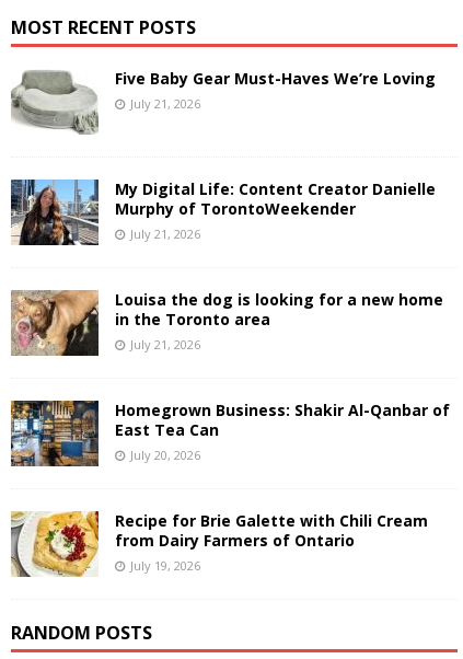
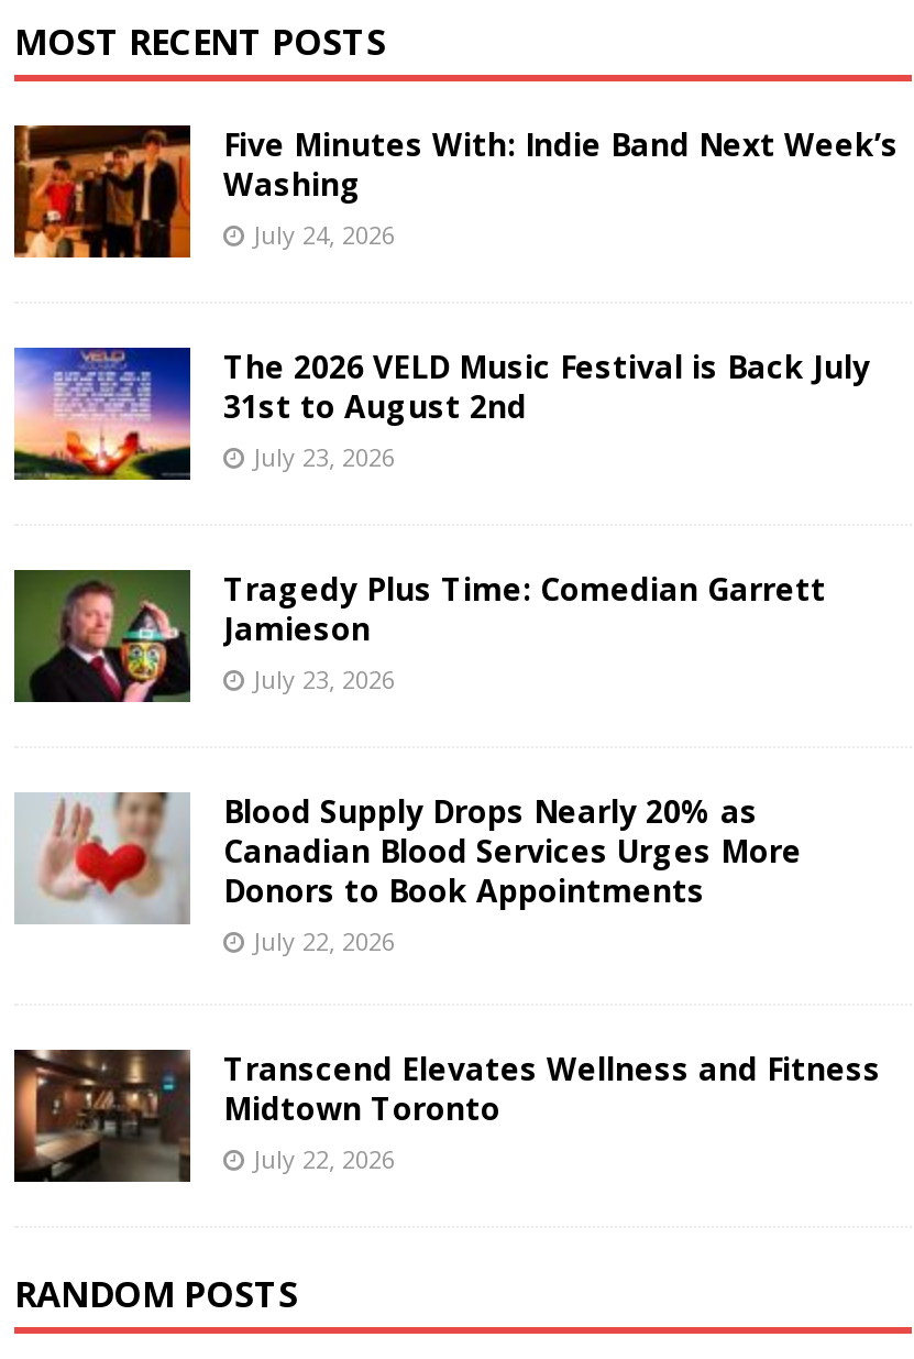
- [image]
- Five Baby Gear Must-Haves We’re Loving
- July 21, 2026
+ [image]
+ Five Minutes With: Indie Band Next Week’s
+ Washing
+ July 24, 2026

- [image]
- My Digital Life: Content Creator Danielle
- Murphy of TorontoWeekender
- July 21, 2026
+ [image]
+ The 2026 VELD Music Festival is Back July
+ 31st to August 2nd
+ July 23, 2026

- [image]
- Louisa the dog is looking for a new home
- in the Toronto area
- July 21, 2026
+ [image]
+ Tragedy Plus Time: Comedian Garrett
+ Jamieson
+ July 23, 2026

- [image]
- Homegrown Business: Shakir Al-Qanbar of
- East Tea Can
- July 20, 2026
+ [image]
+ Blood Supply Drops Nearly 20% as
+ Canadian Blood Services Urges More
+ Donors to Book Appointments
+ July 22, 2026

- [image]
- Recipe for Brie Galette with Chili Cream
- from Dairy Farmers of Ontario
- July 19, 2026
+ [image]
+ Transcend Elevates Wellness and Fitness
+ Midtown Toronto
+ July 22, 2026
